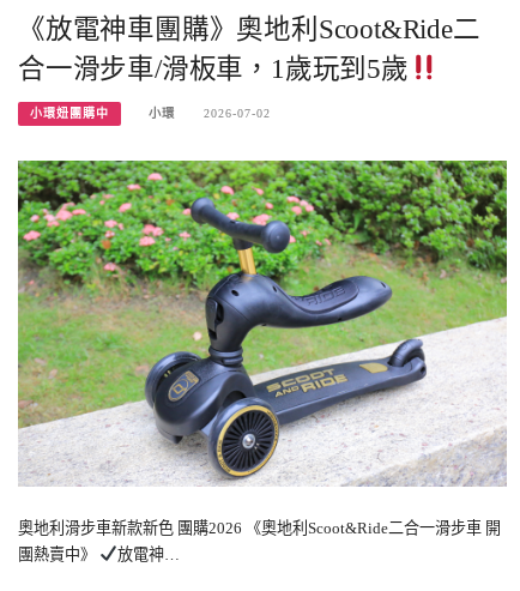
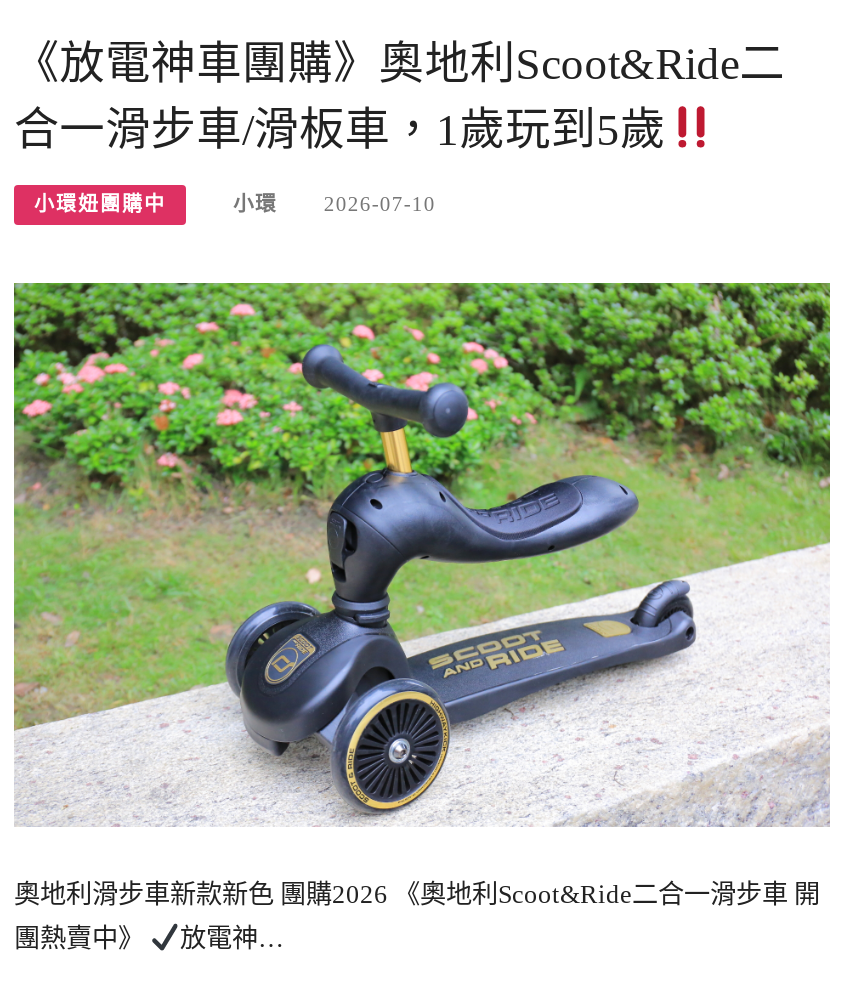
- 2026-07-02
+ 2026-07-10
